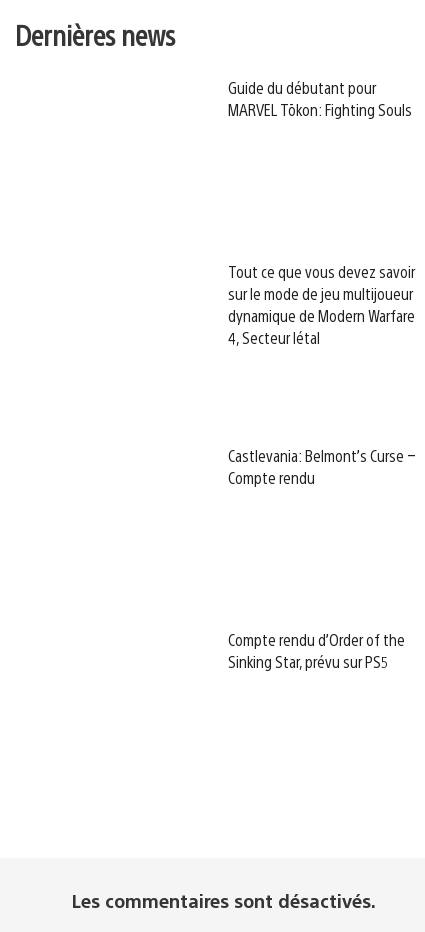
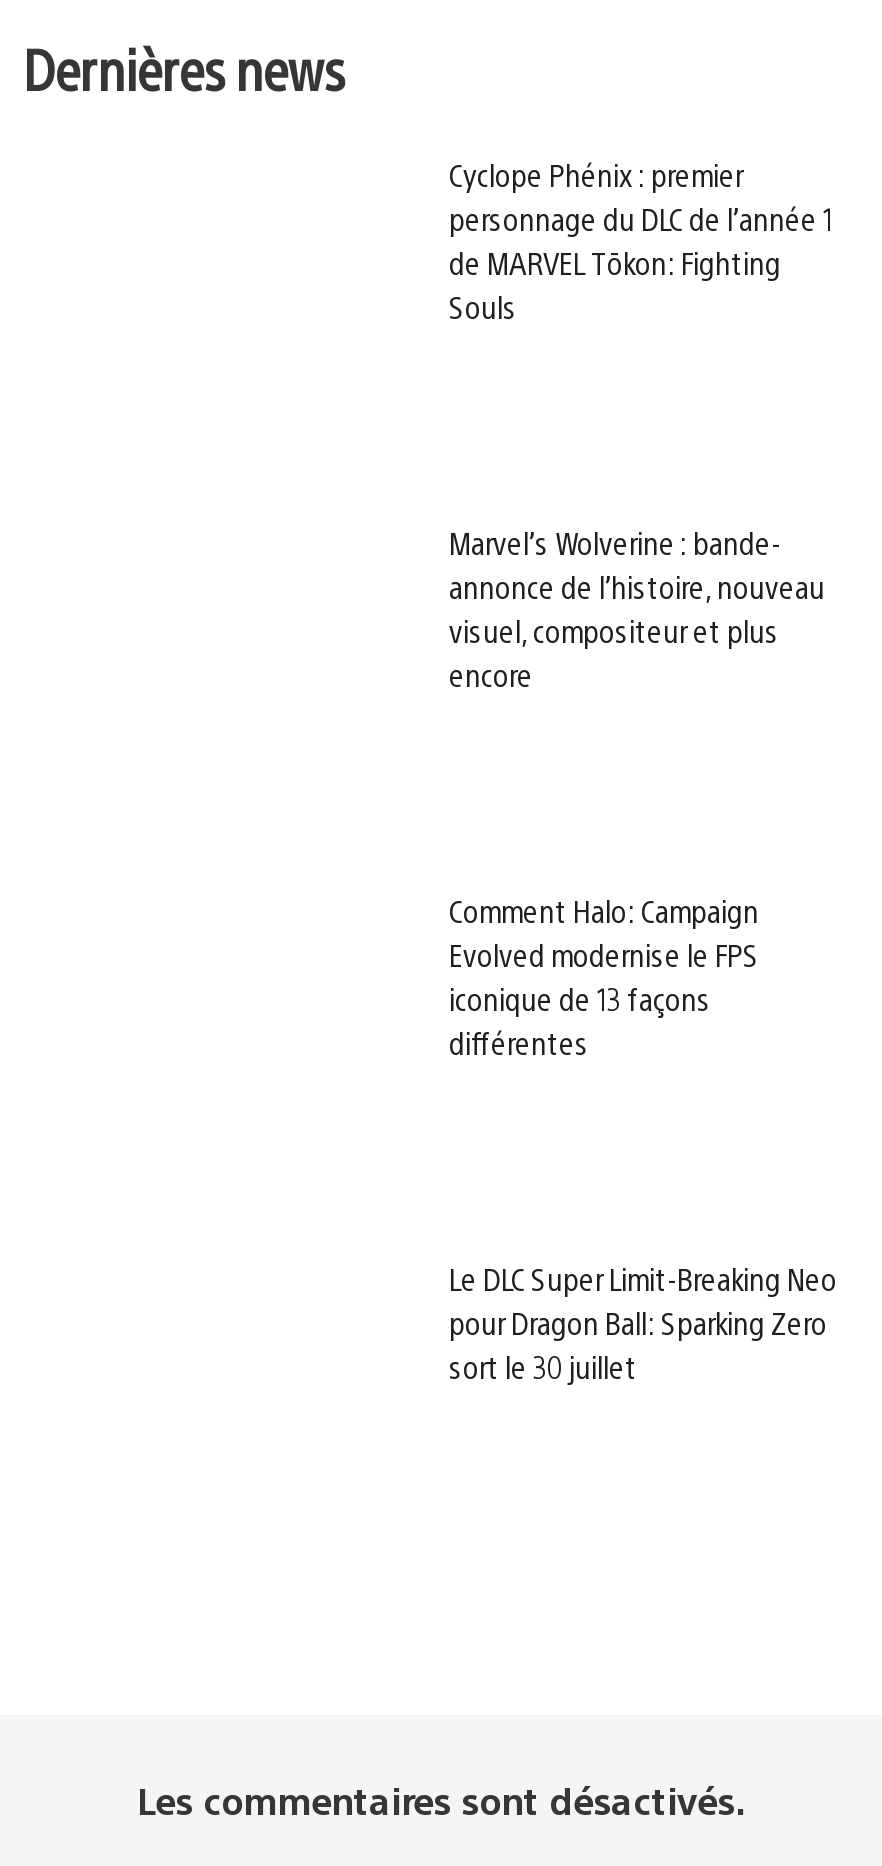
- Guide du débutant pour
- MARVEL Tōkon: Fighting Souls
+ Cyclope Phénix : premier
+ personnage du DLC de l’année 1
+ de MARVEL Tōkon: Fighting
+ Souls

- Tout ce que vous devez savoir
- sur le mode de jeu multijoueur
- dynamique de Modern Warfare
- 4, Secteur létal
+ Marvel’s Wolverine : bande-
+ annonce de l’histoire, nouveau
+ visuel, compositeur et plus
+ encore

- Castlevania: Belmont’s Curse –
- Compte rendu
+ Comment Halo: Campaign
+ Evolved modernise le FPS
+ iconique de 13 façons
+ différentes

- Compte rendu d’Order of the
- Sinking Star, prévu sur PS5
+ Le DLC Super Limit-Breaking Neo
+ pour Dragon Ball: Sparking Zero
+ sort le 30 juillet
